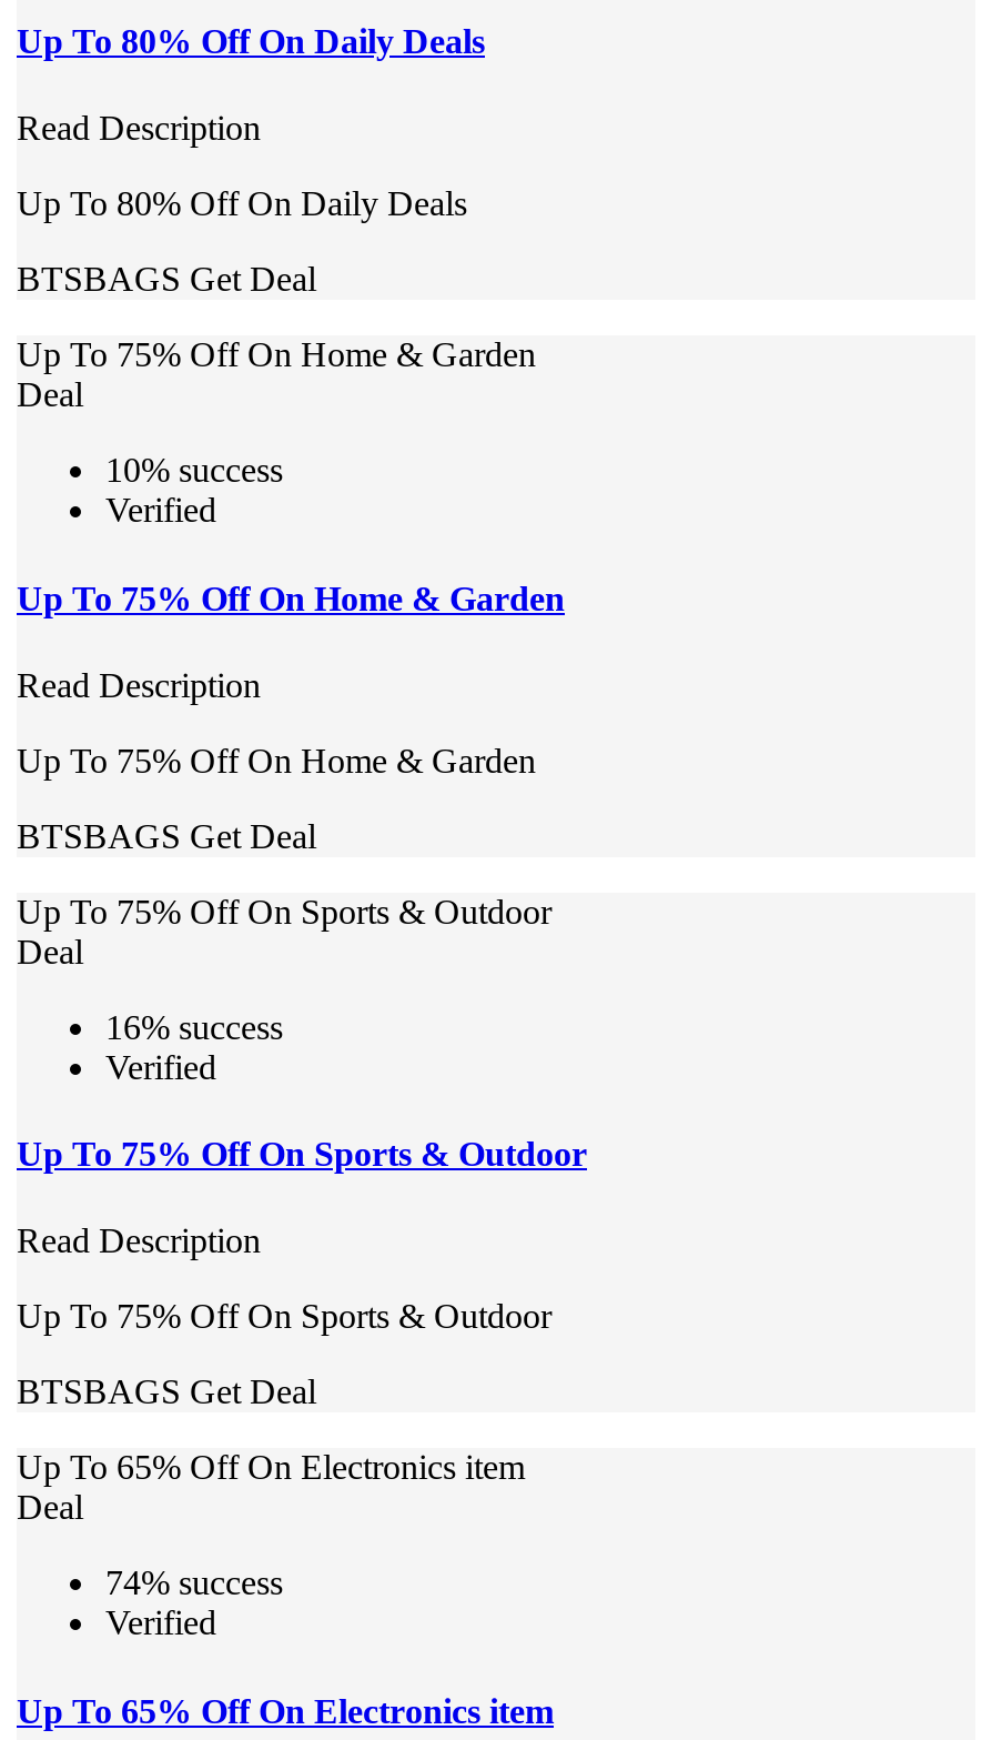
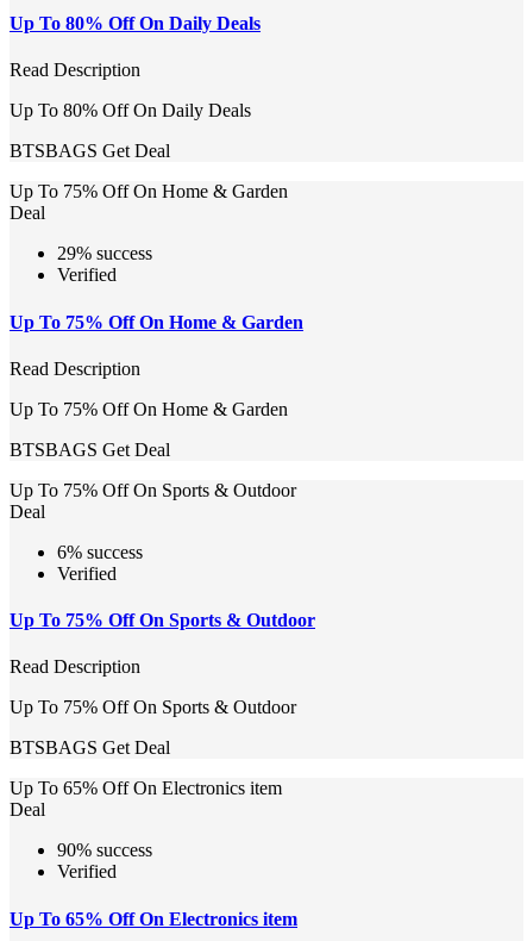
- 10% success
+ 29% success

- 16% success
+ 6% success

- 74% success
+ 90% success
